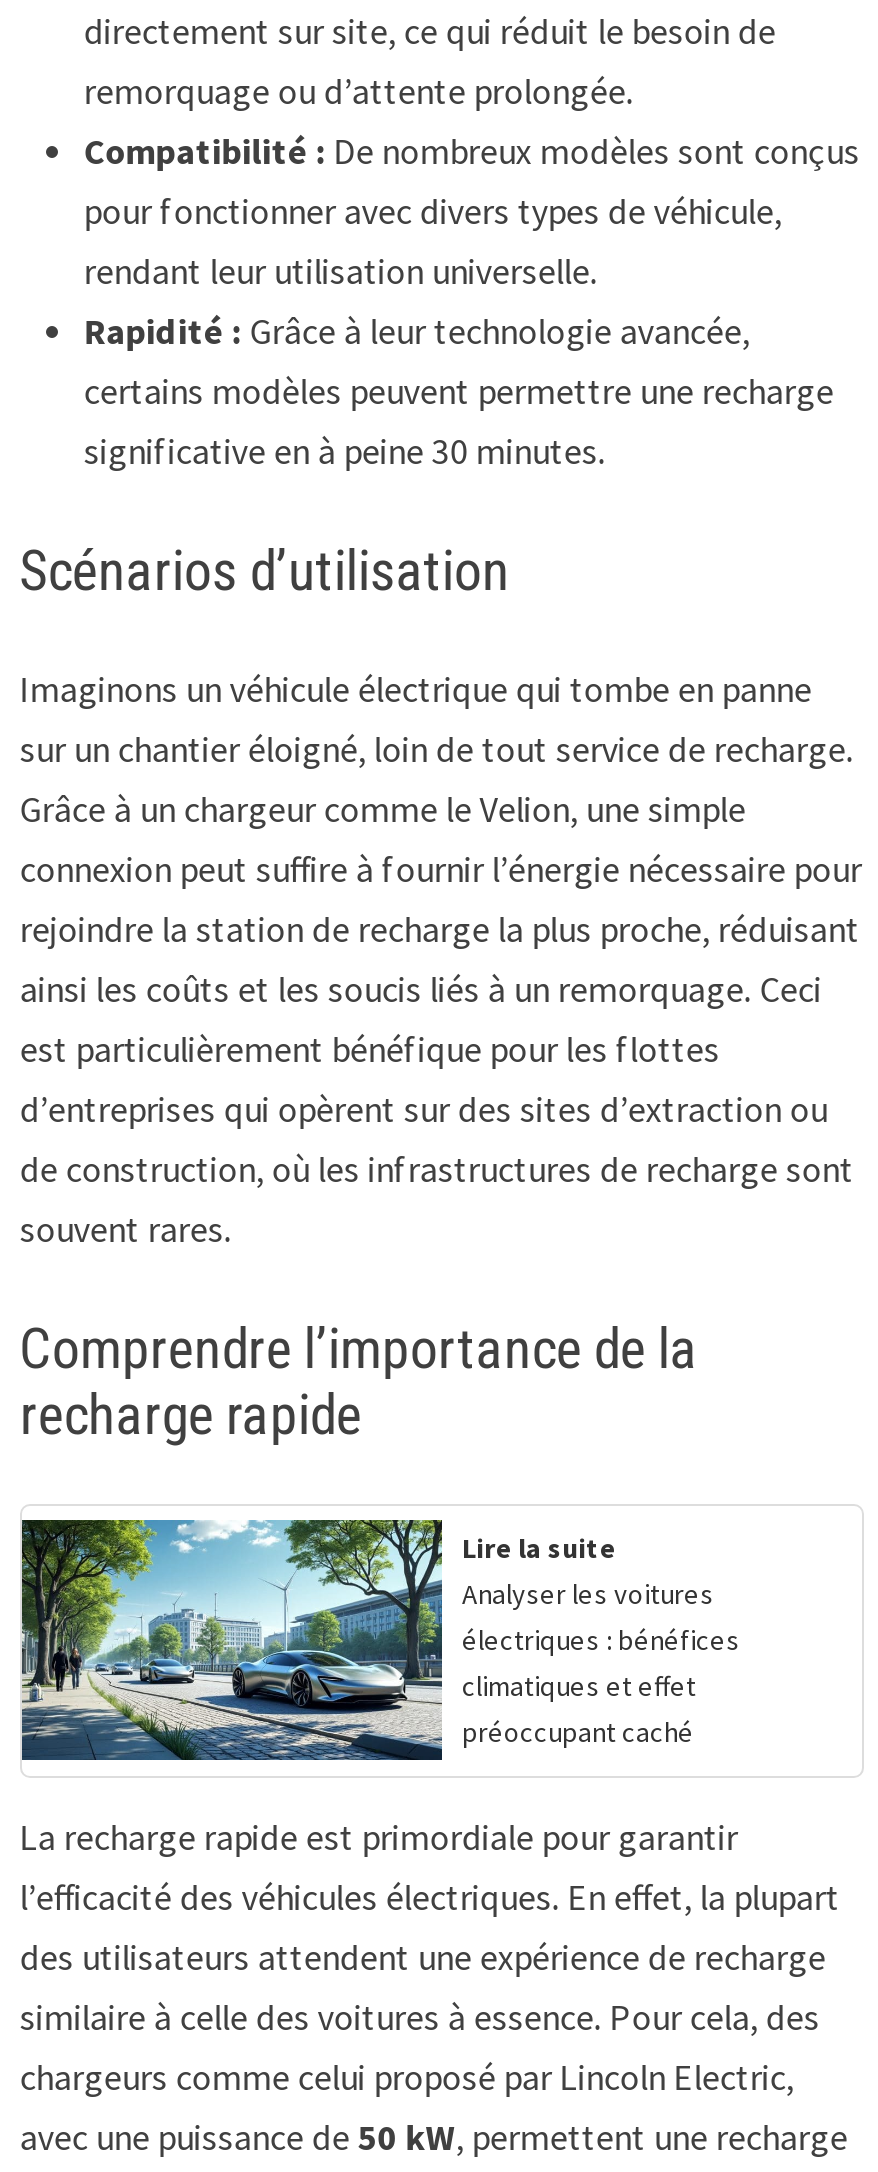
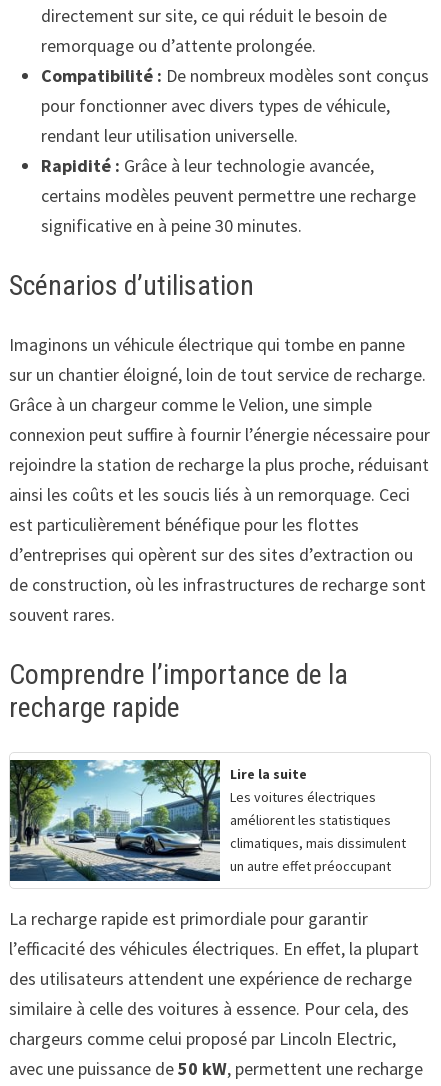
- Analyser les voitures
- électriques : bénéfices
- climatiques et effet
- préoccupant caché
+ Les voitures électriques
+ améliorent les statistiques
+ climatiques, mais dissimulent
+ un autre effet préoccupant
